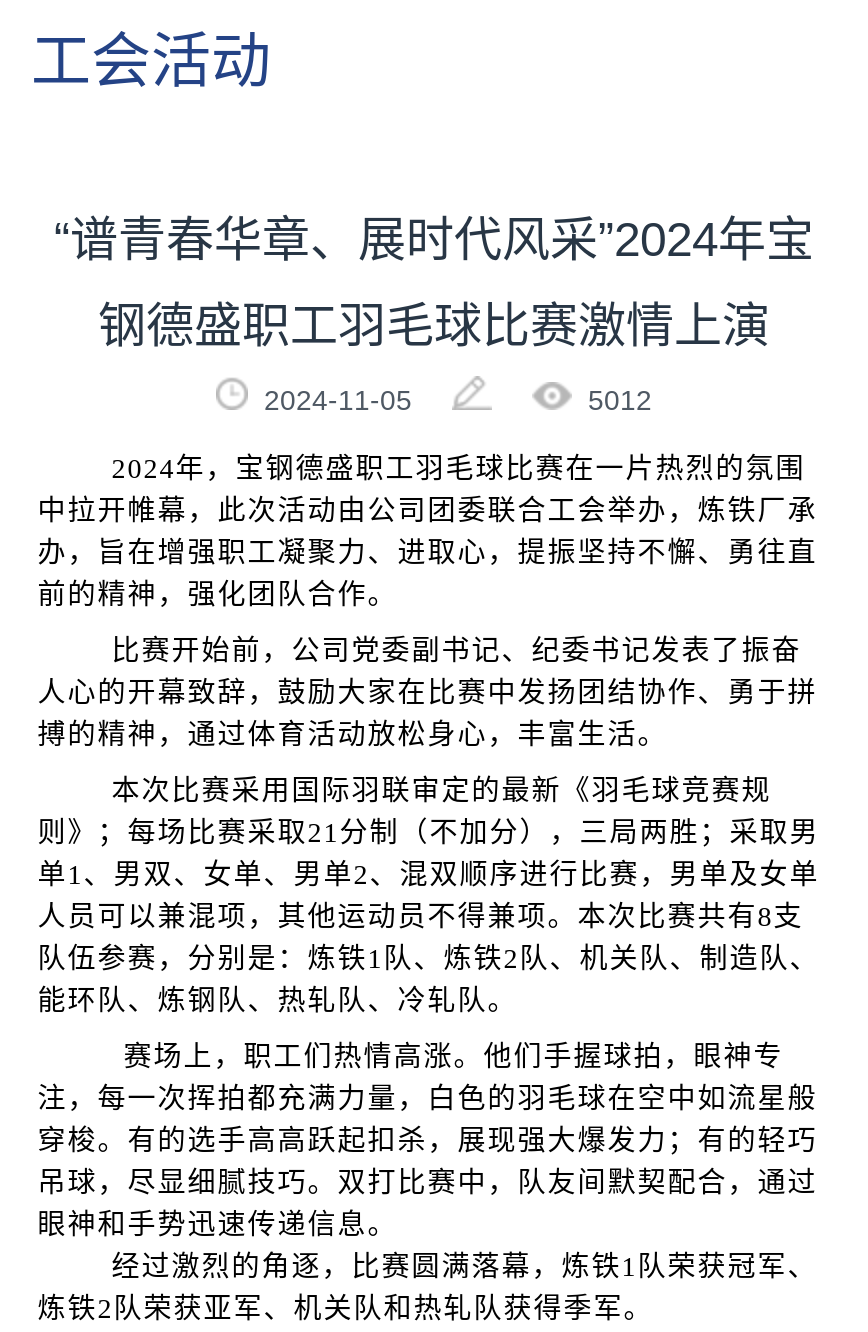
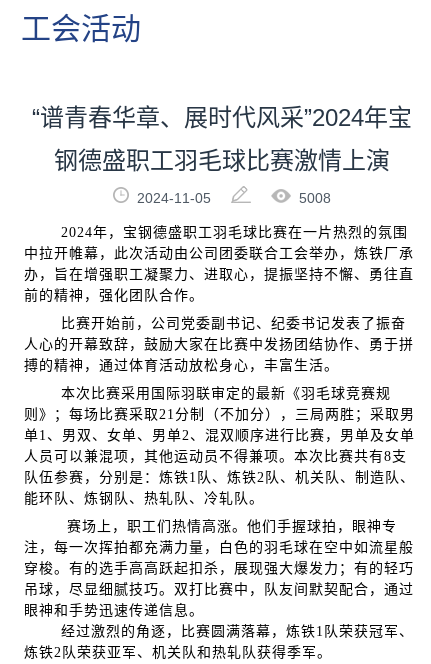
- 5012
+ 5008
